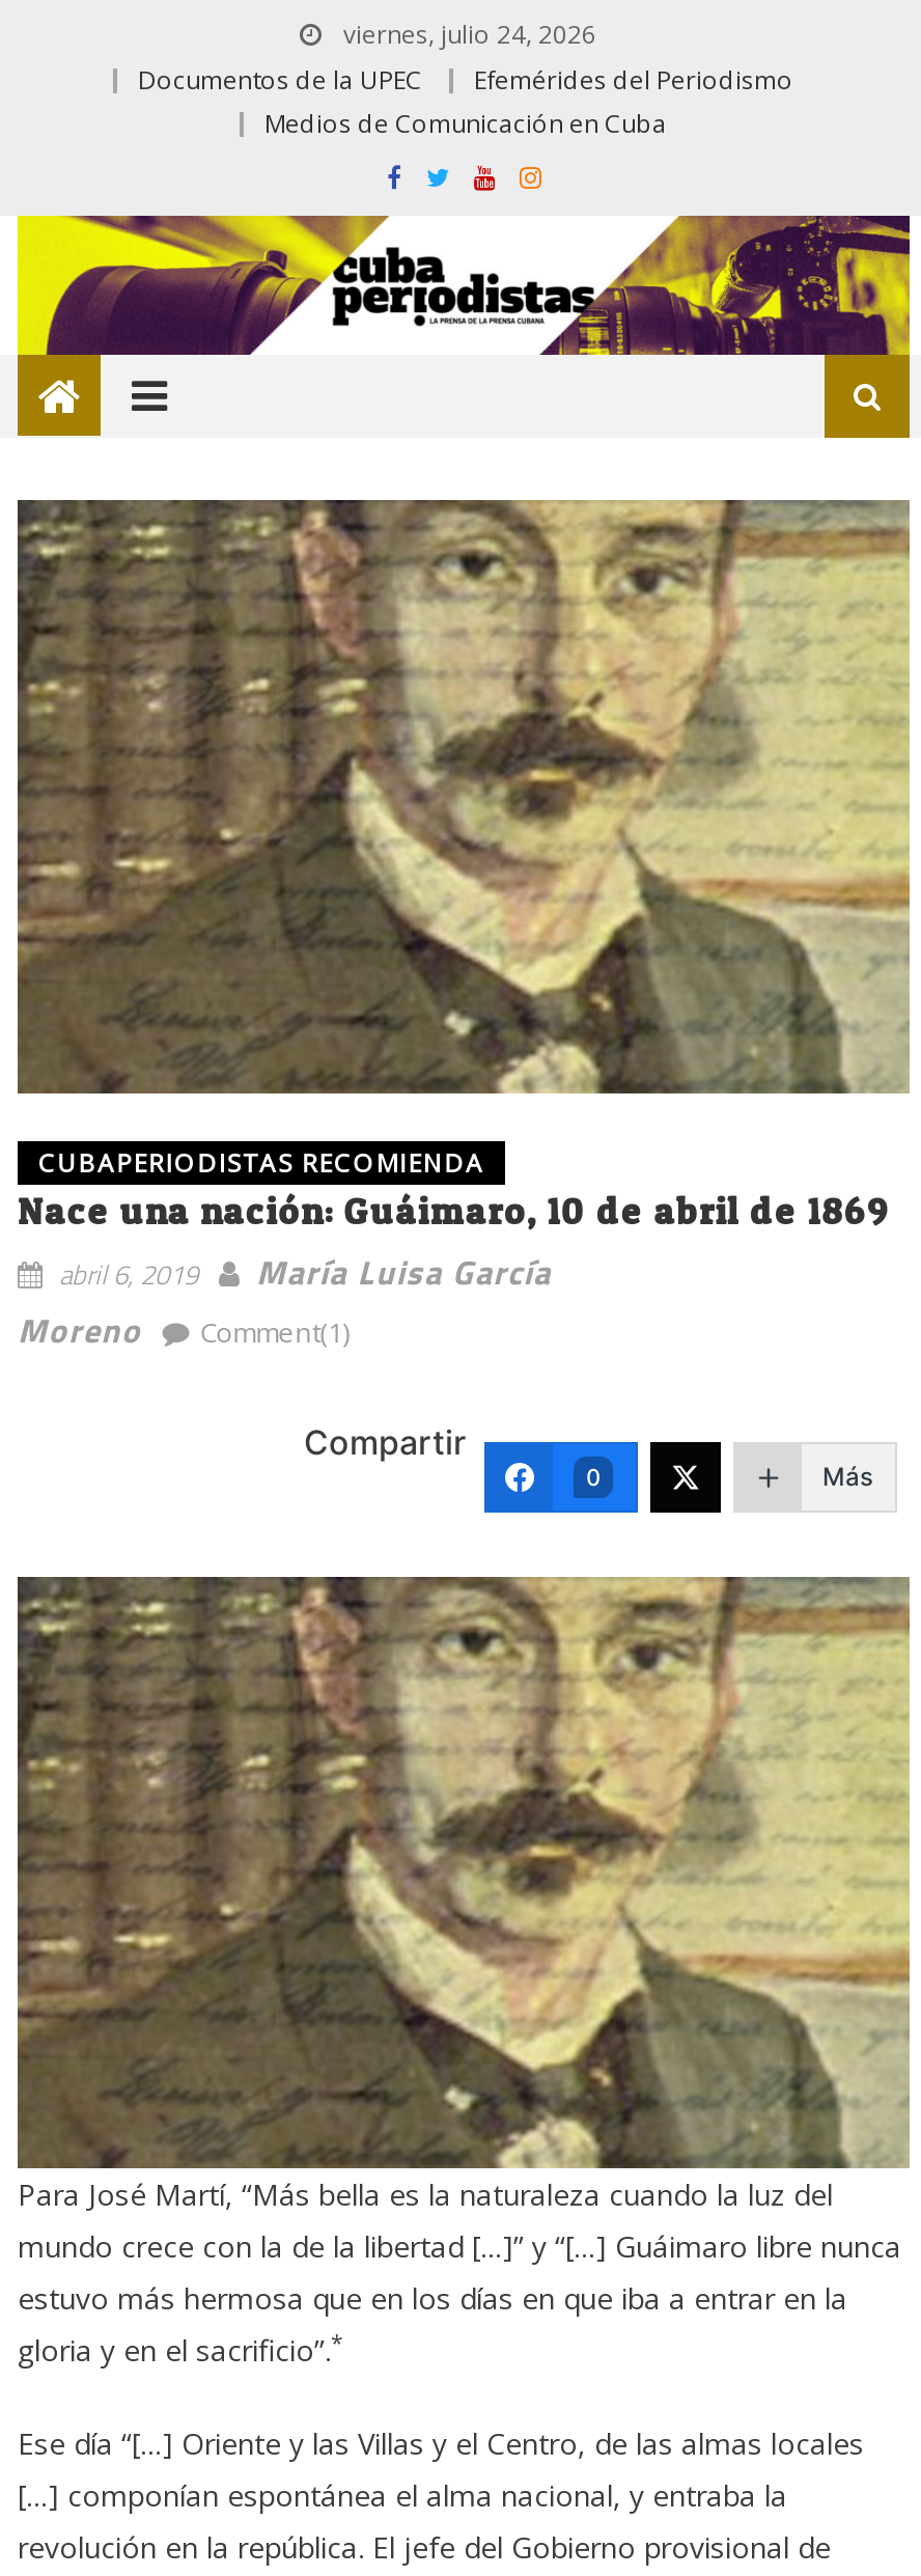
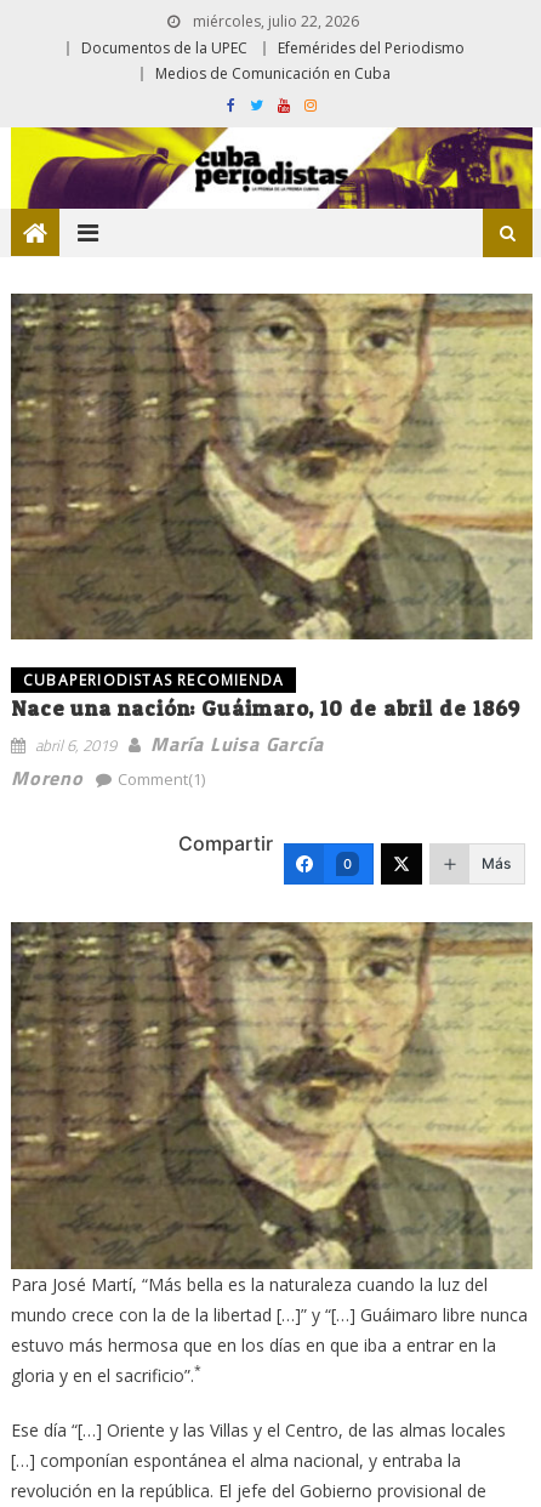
- viernes, julio 24, 2026
+ miércoles, julio 22, 2026
